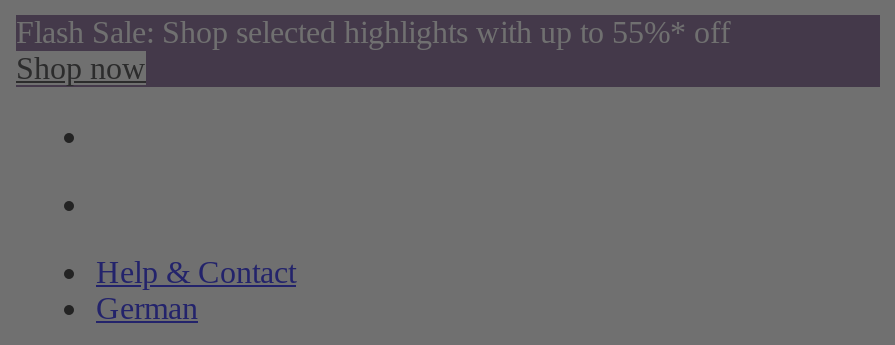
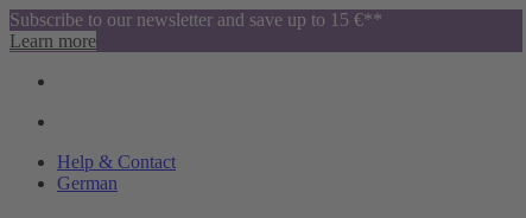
- Flash Sale: Shop selected highlights with up to 55%* off
- Shop now
+ Subscribe to our newsletter and save up to 15 €**
+ Learn more
